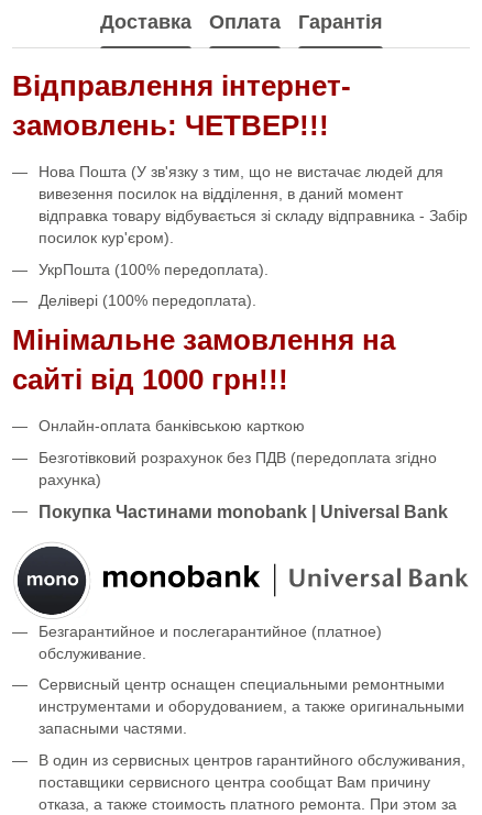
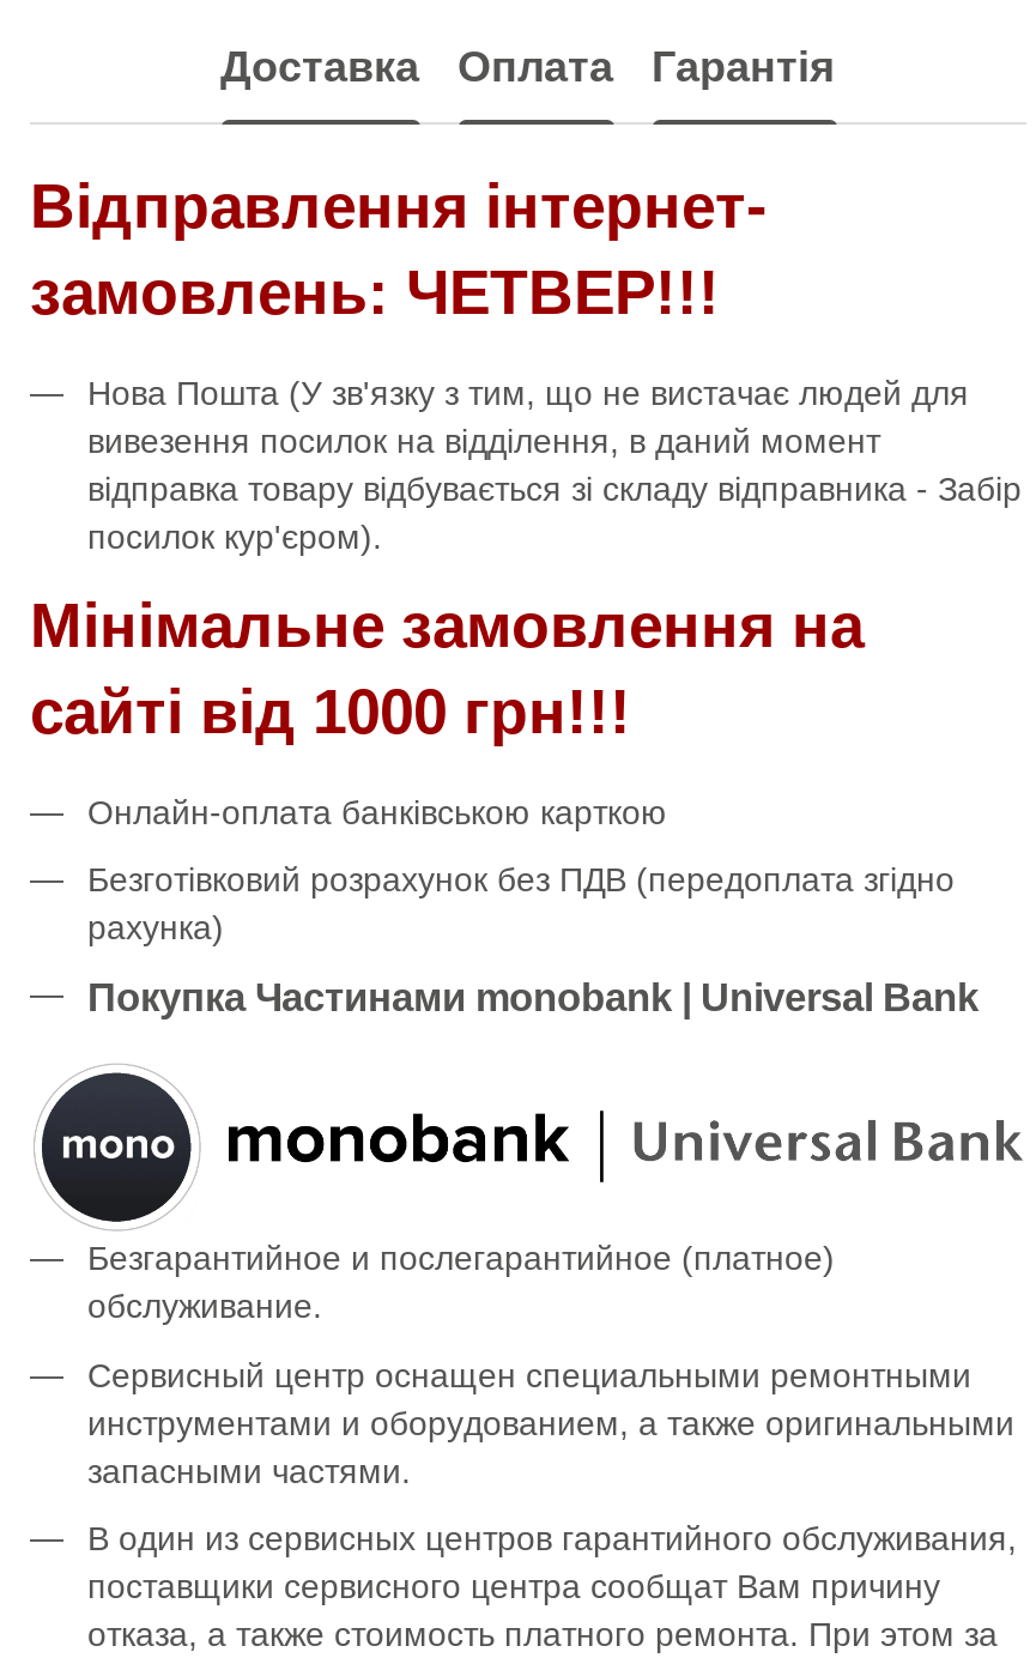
- УкрПошта (100% передоплата).
- Делівері (100% передоплата).
